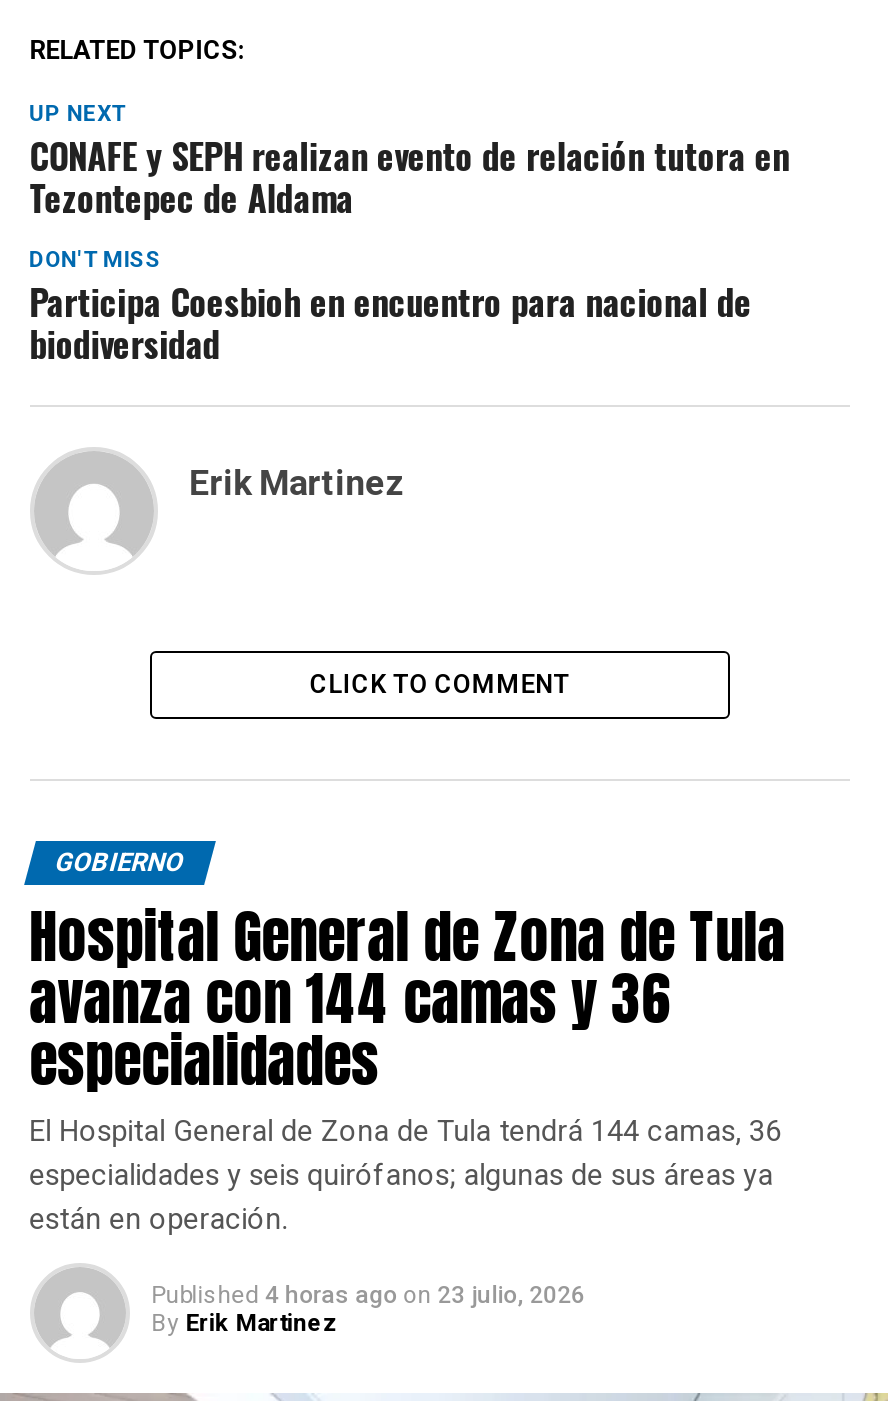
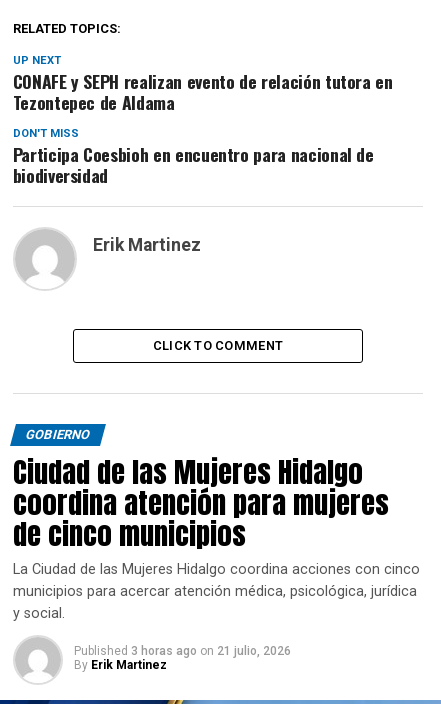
- Hospital General de Zona de Tula
- avanza con 144 camas y 36
- especialidades
- El Hospital General de Zona de Tula tendrá 144 camas, 36
- especialidades y seis quirófanos; algunas de sus áreas ya
- están en operación.
+ Ciudad de las Mujeres Hidalgo
+ coordina atención para mujeres
+ de cinco municipios
+ La Ciudad de las Mujeres Hidalgo coordina acciones con cinco
+ municipios para acercar atención médica, psicológica, jurídica
+ y social.

- Published 4 horas ago on 23 julio, 2026
+ Published 3 horas ago on 21 julio, 2026
